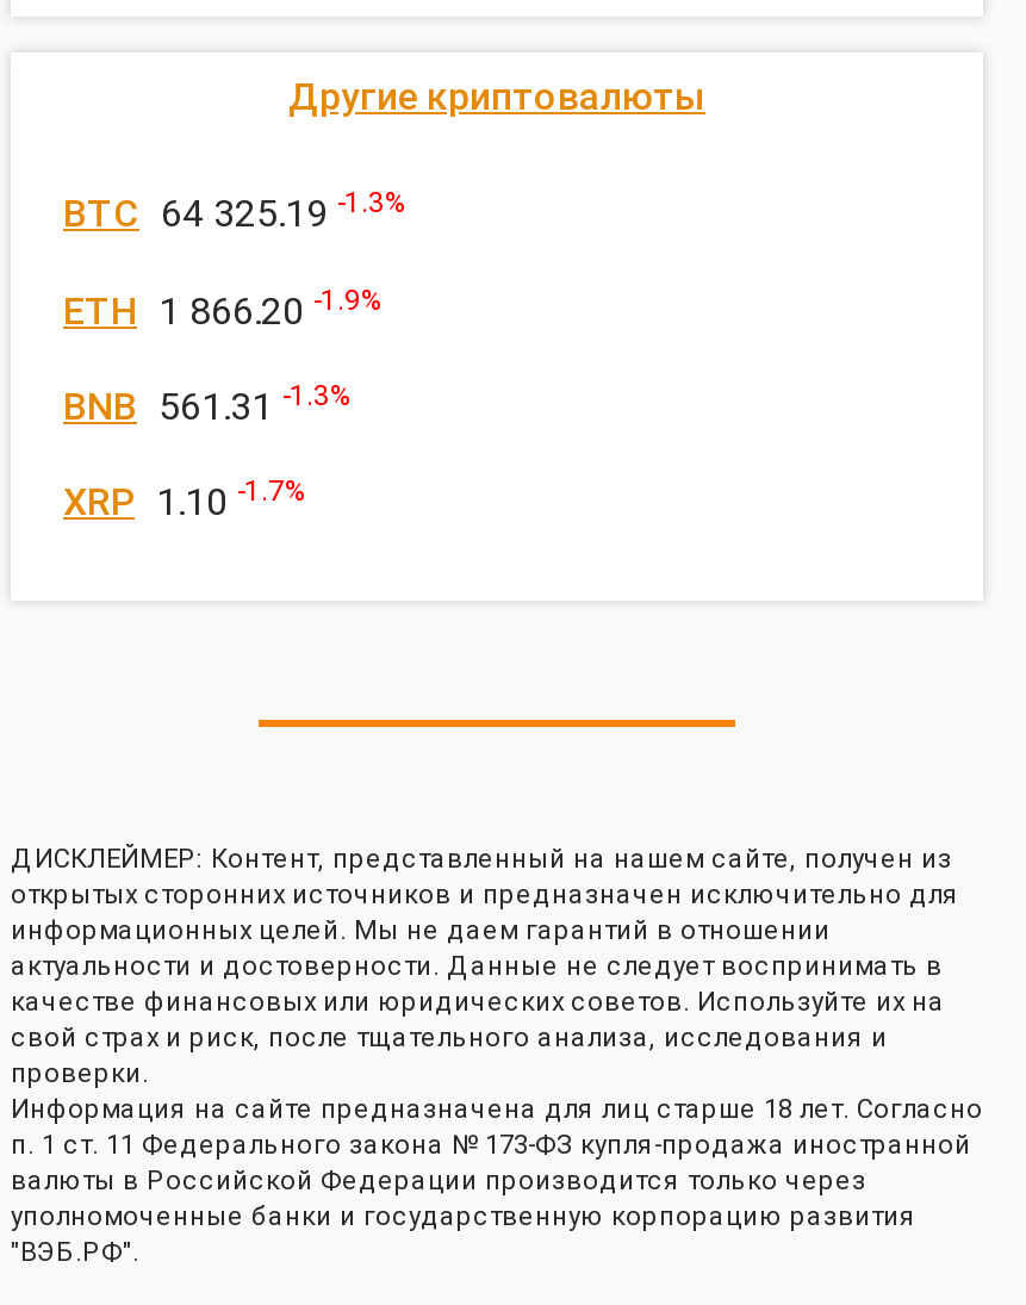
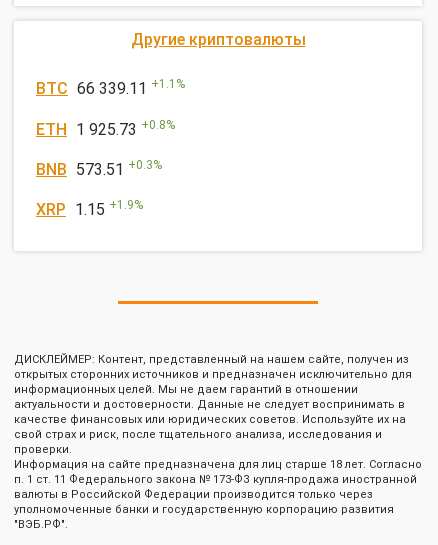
- BTC 64 325.19 -1.3%
+ BTC 66 339.11 + 1.1%

- ETH 1 866.20 -1.9%
+ ETH 1 925.73 +0.8%

- BNB 561.31 -1.3%
+ BNB 573.51 +0.3%

- XRP 1.10 -1.7%
+ XRP 1.15 + 1.9%
